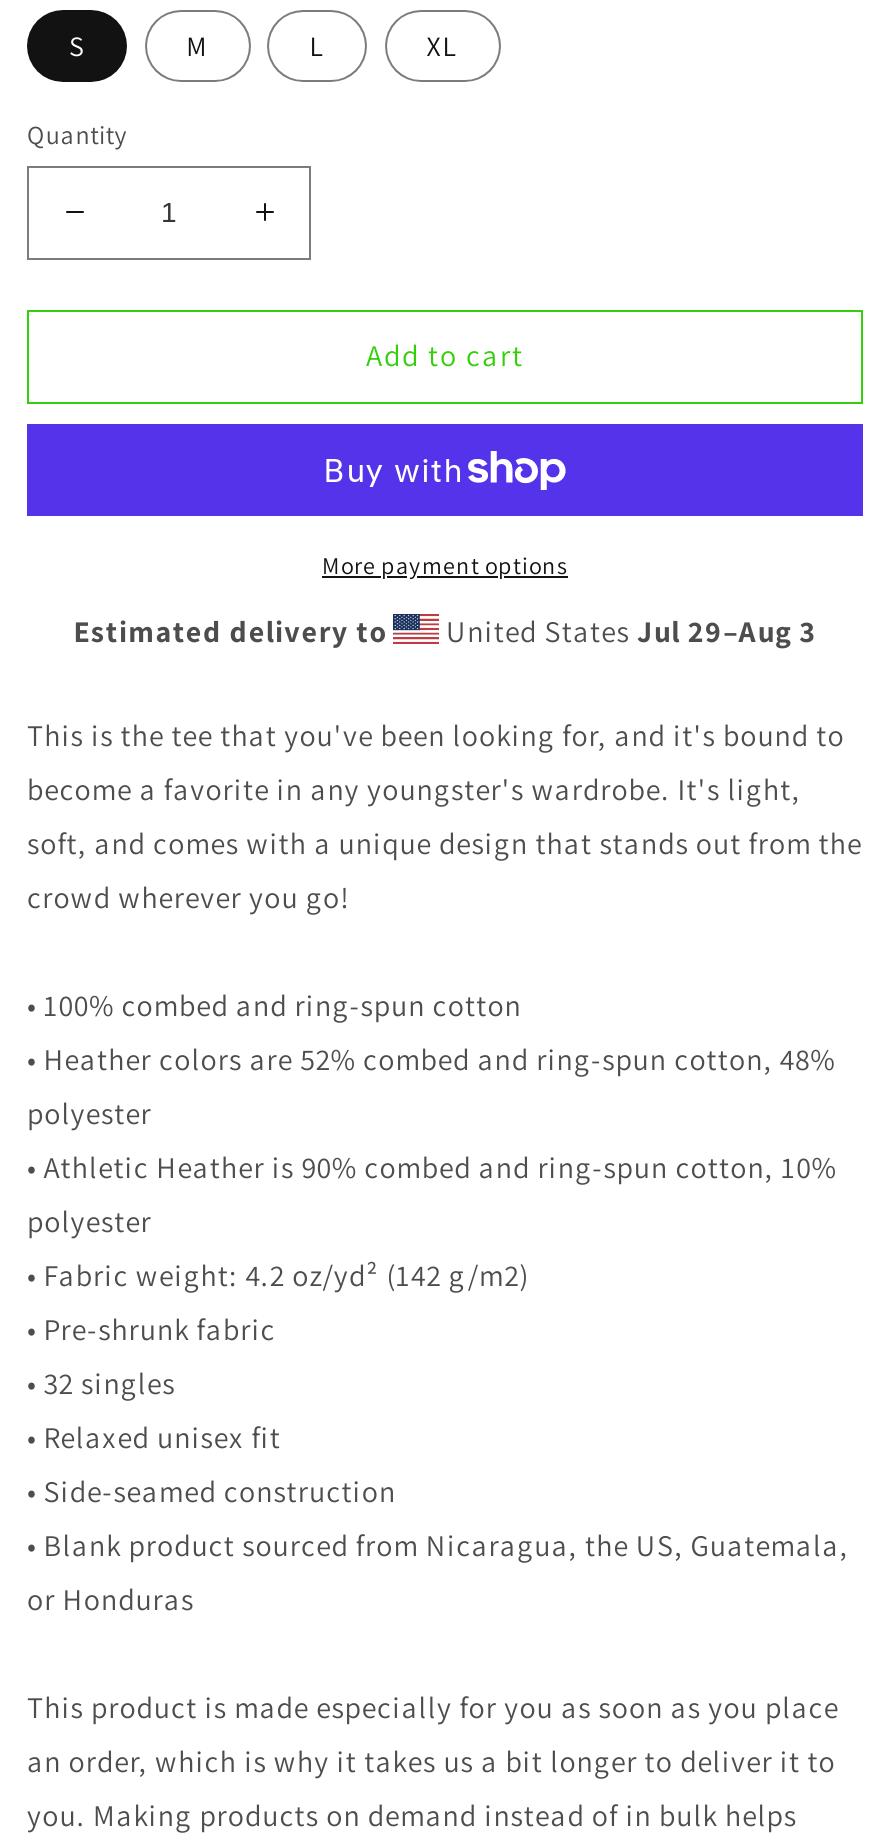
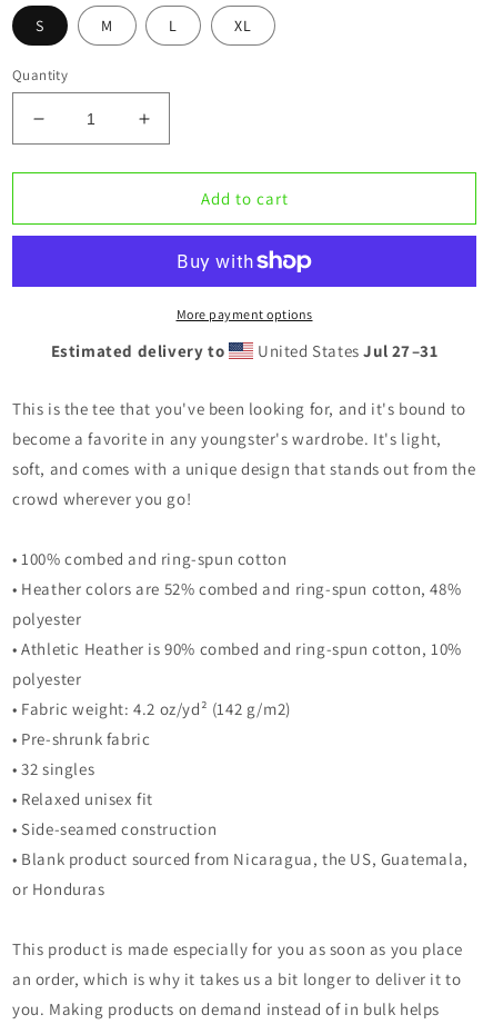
- United States Jul 29–Aug 3
+ United States Jul 27–31
